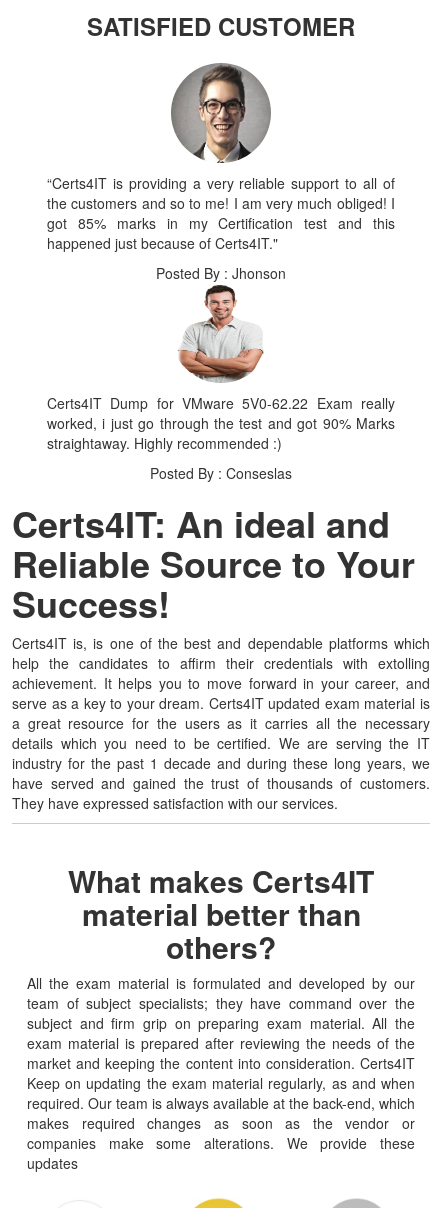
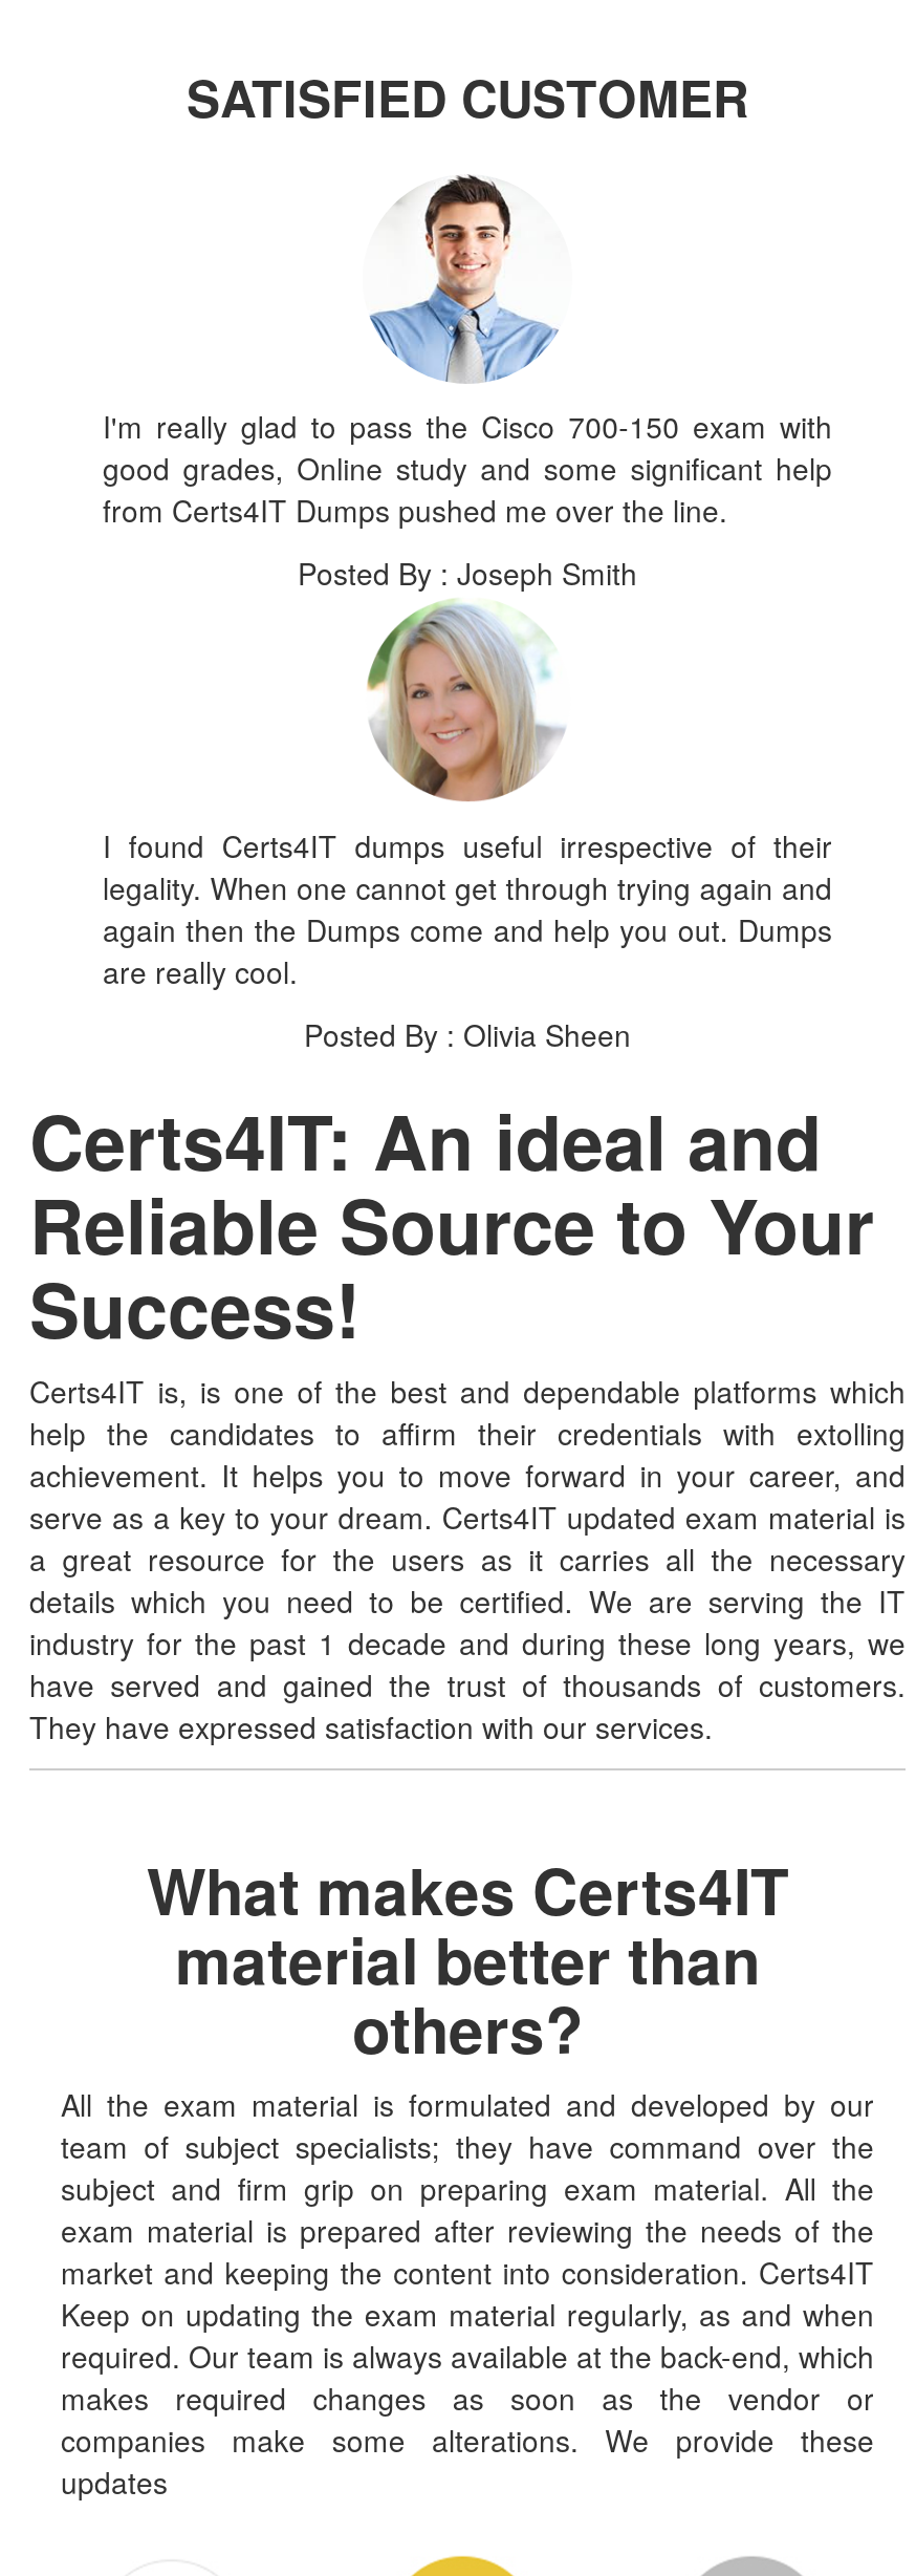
- [image]
- “Certs4IT is providing a very reliable support to all of
- the customers and so to me! I am very much obliged! I
- got 85% marks in my Certification test and this
- happened just because of Certs4IT."
+ [image]
+ I'm really glad to pass the Cisco 700-150 exam with
+ good grades, Online study and some significant help
+ from Certs4IT Dumps pushed me over the line.

- Posted By : Jhonson
+ Posted By : Joseph Smith

- [image]
- Certs4IT Dump for VMware 5V0-62.22 Exam really
- worked, i just go through the test and got 90% Marks
- straightaway. Highly recommended :)
+ [image]
+ I found Certs4IT dumps useful irrespective of their
+ legality. When one cannot get through trying again and
+ again then the Dumps come and help you out. Dumps
+ are really cool.

- Posted By : Conseslas
+ Posted By : Olivia Sheen
